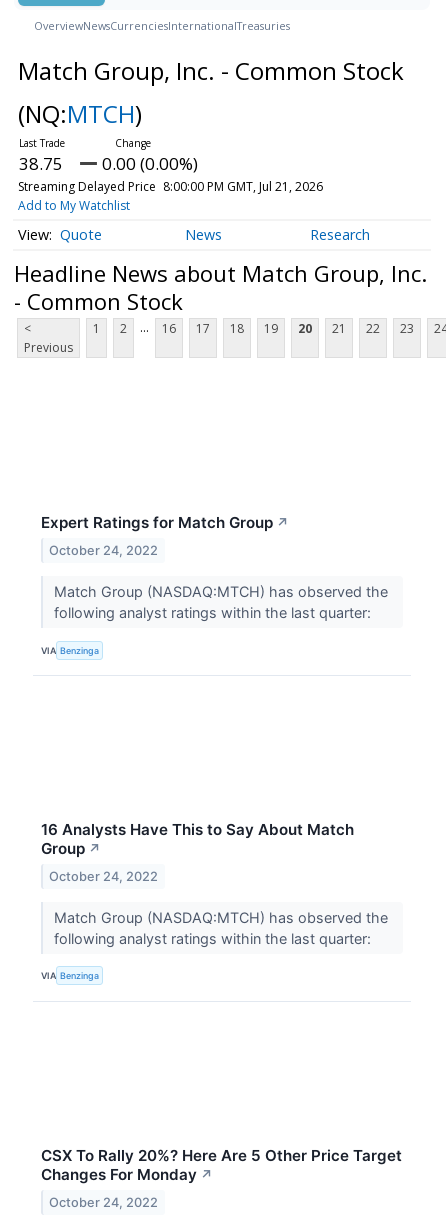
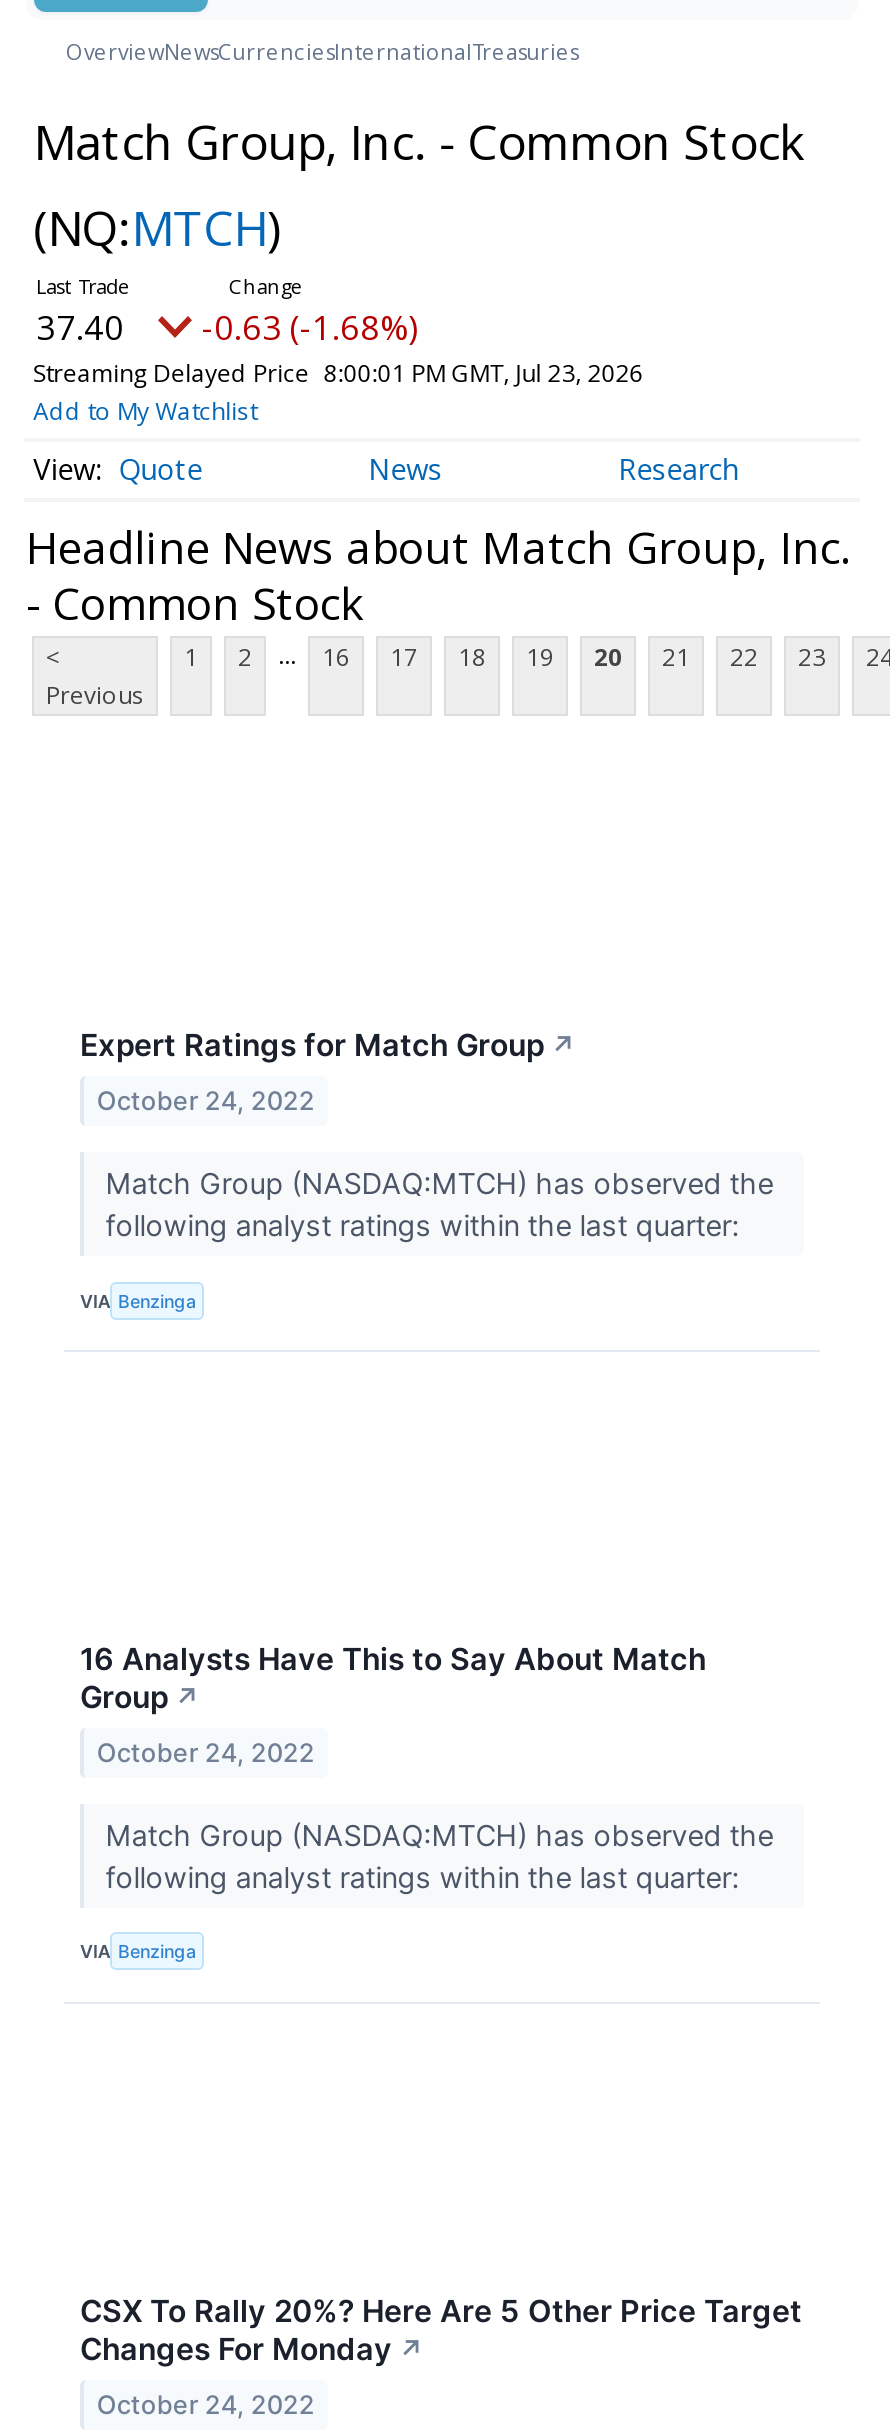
- 38.75
+ 37.40

- 0.00 (0.00%)
+ -0.63 (-1.68%)

- Streaming Delayed Price 8:00:00 PM GMT, Jul 21, 2026
+ Streaming Delayed Price 8:00:01 PM GMT, Jul 23, 2026
